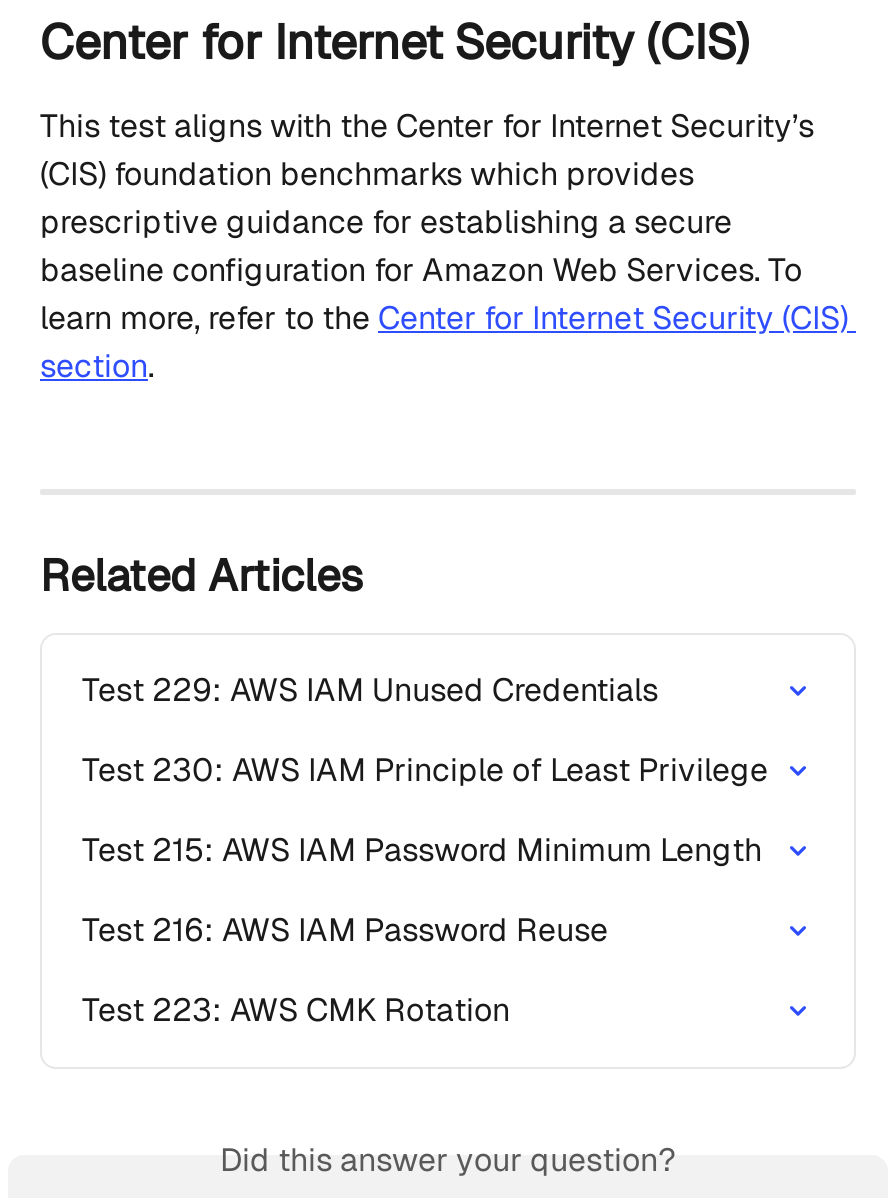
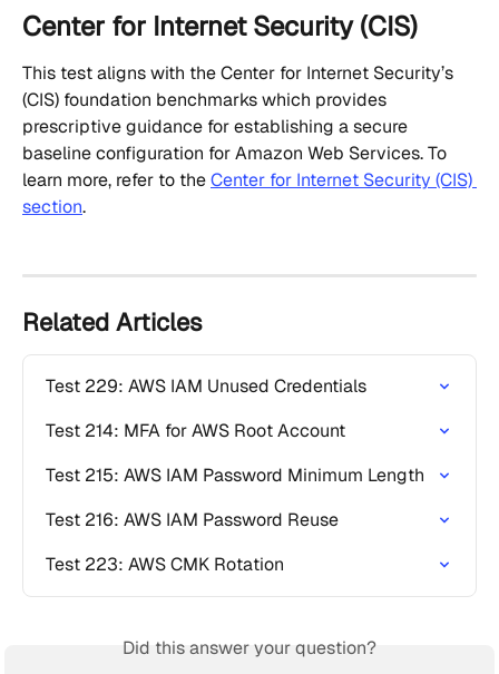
- Test 230: AWS IAM Principle of Least Privilege
+ Test 214: MFA for AWS Root Account
